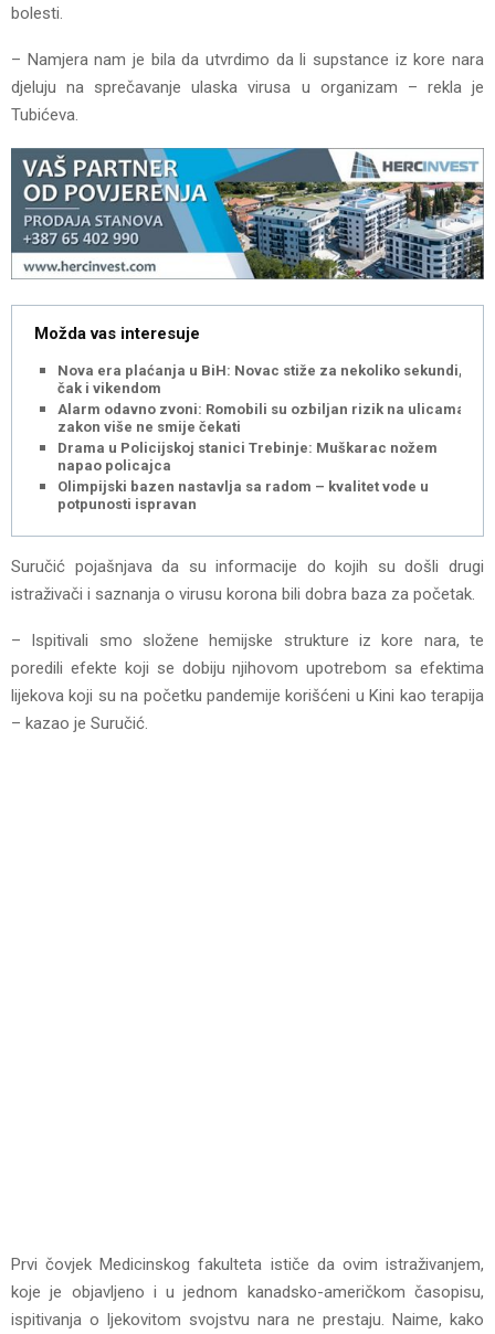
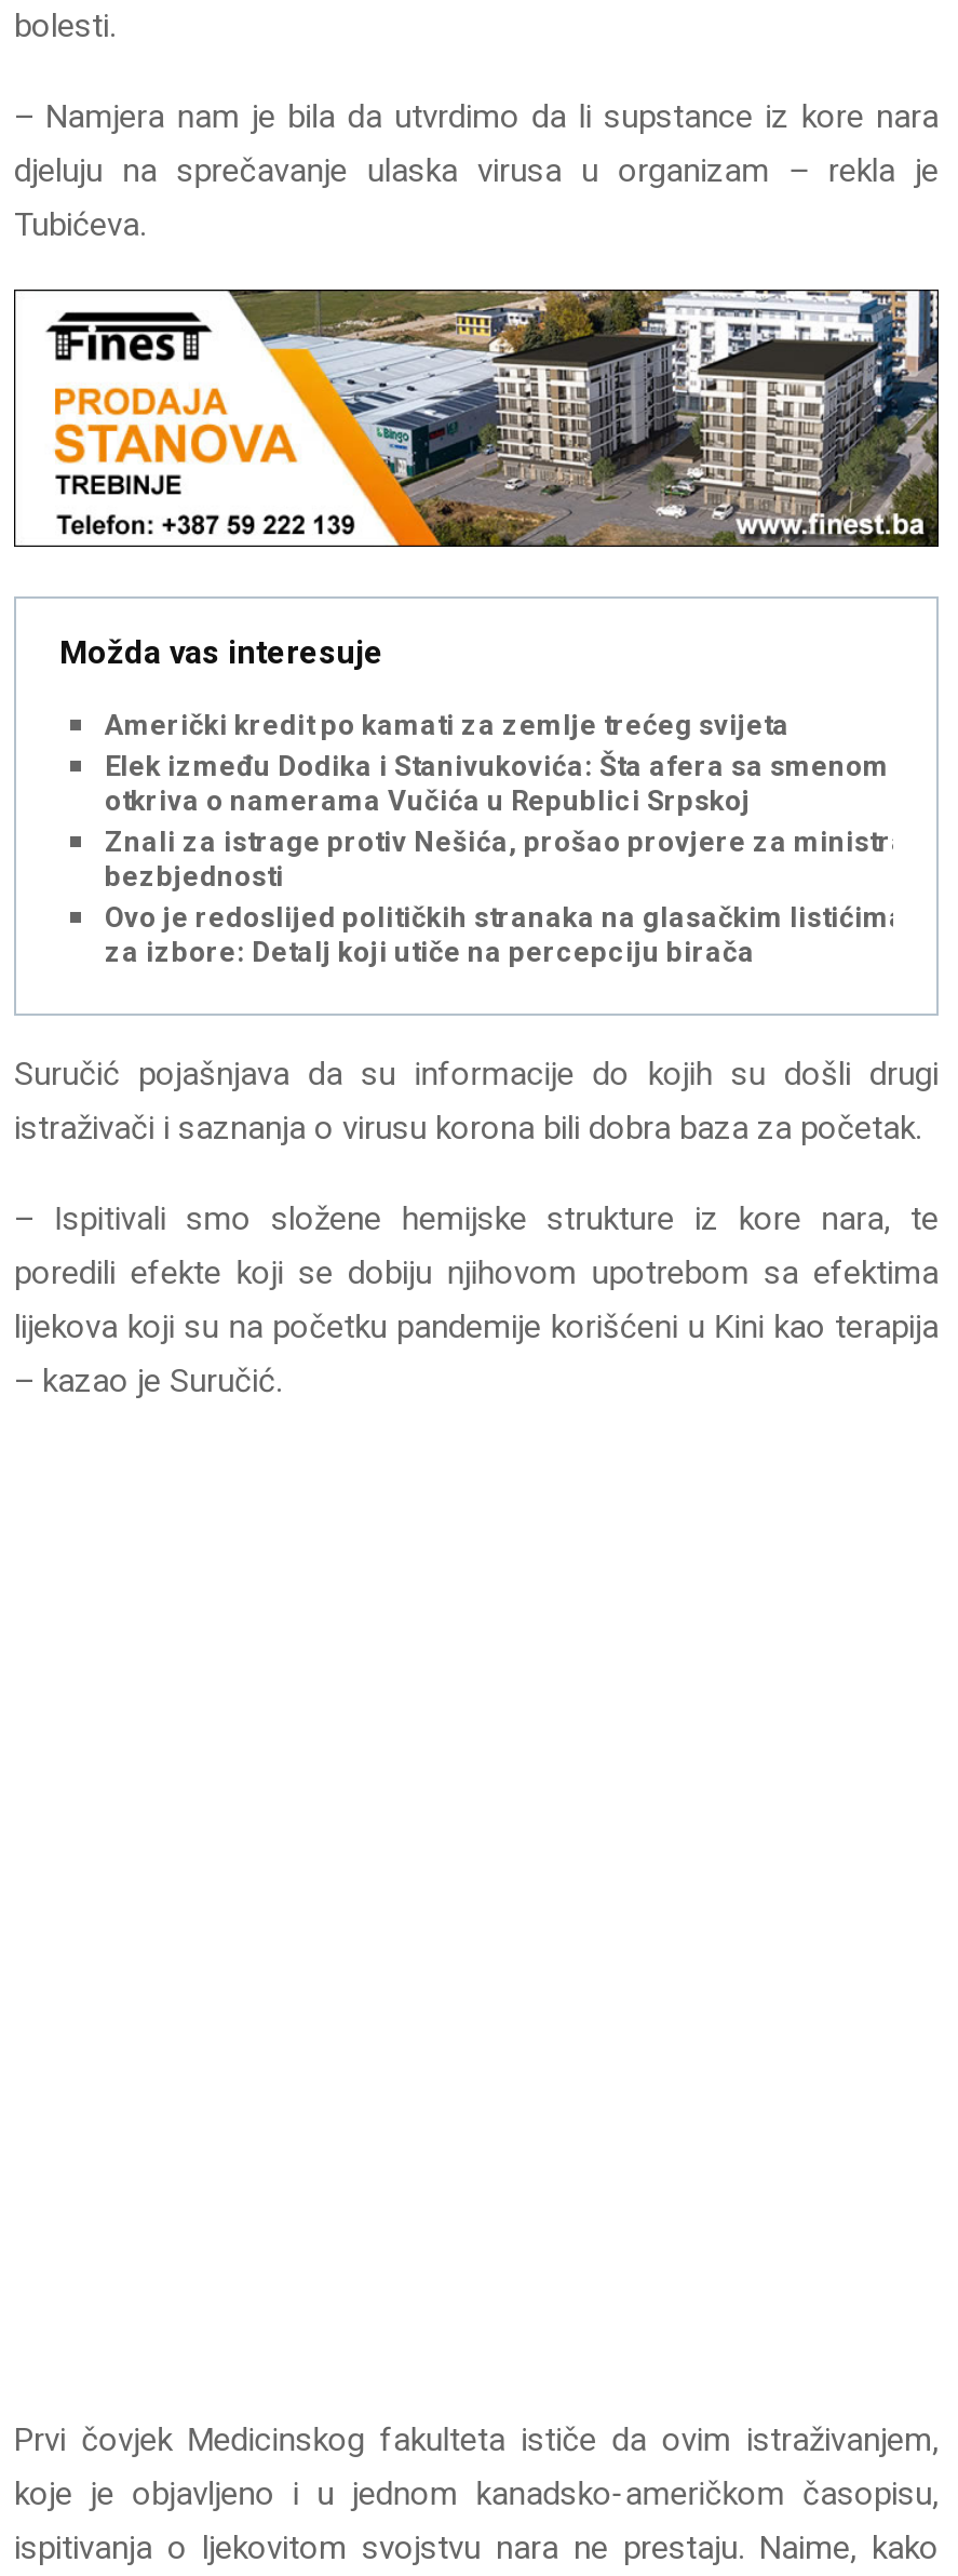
- [image]
+ [image]

- Nova era plaćanja u BiH: Novac stiže za nekoliko sekundi,
- čak i vikendom
- Alarm odavno zvoni: Romobili su ozbiljan rizik na ulicama,
- zakon više ne smije čekati
- Drama u Policijskoj stanici Trebinje: Muškarac nožem
- napao policajca
- Olimpijski bazen nastavlja sa radom – kvalitet vode u
- potpunosti ispravan
+ Američki kredit po kamati za zemlje trećeg svijeta
+ Elek između Dodika i Stanivukovića: Šta afera sa smenom
+ otkriva o namerama Vučića u Republici Srpskoj
+ Znali za istrage protiv Nešića, prošao provjere za ministra
+ bezbjednosti
+ Ovo je redoslijed političkih stranaka na glasačkim listićima
+ za izbore: Detalj koji utiče na percepciju birača
